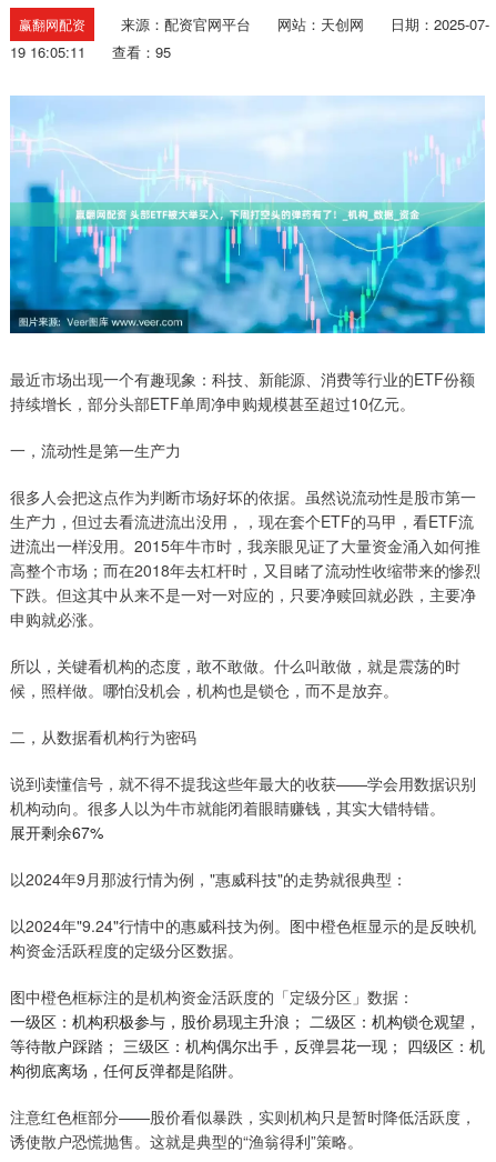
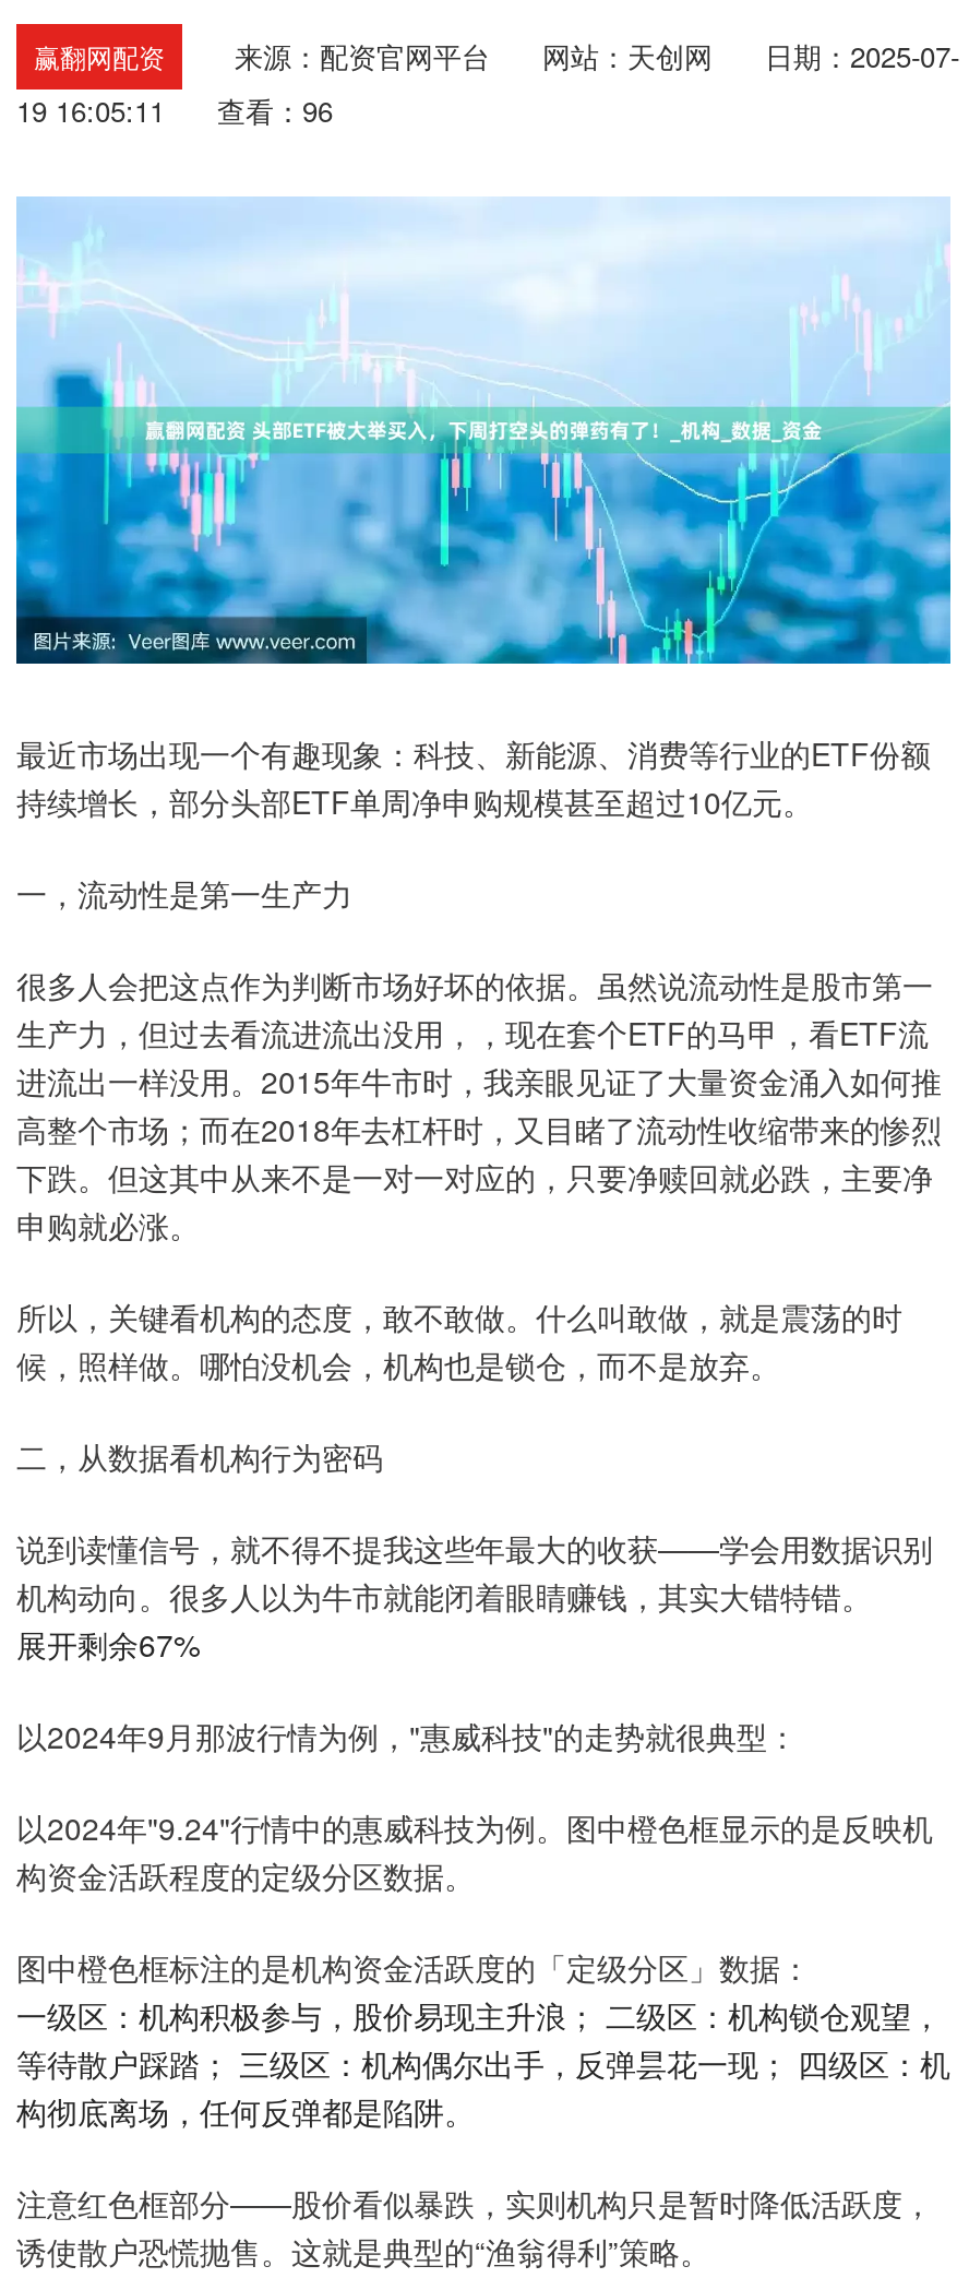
- 19 16:05:11 查看：95
+ 19 16:05:11 查看：96
